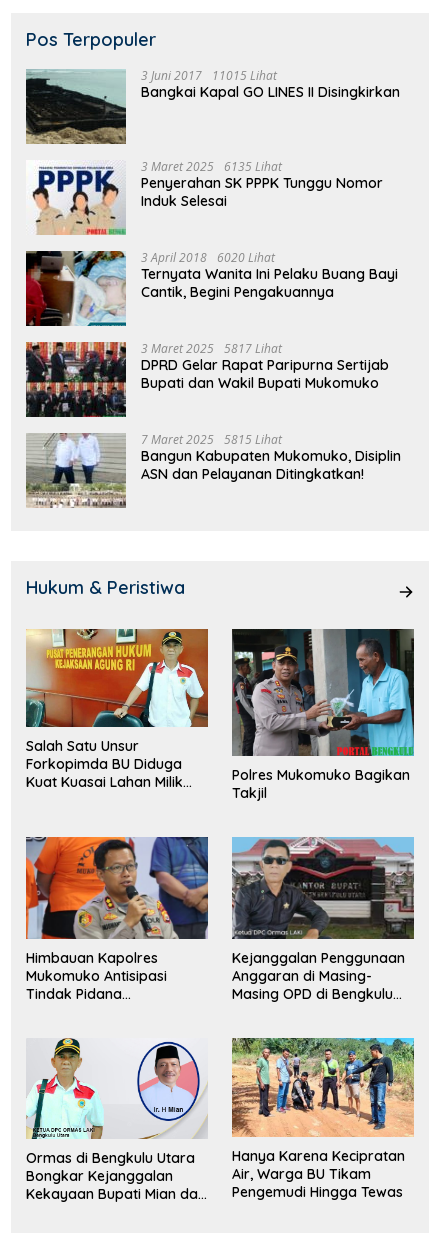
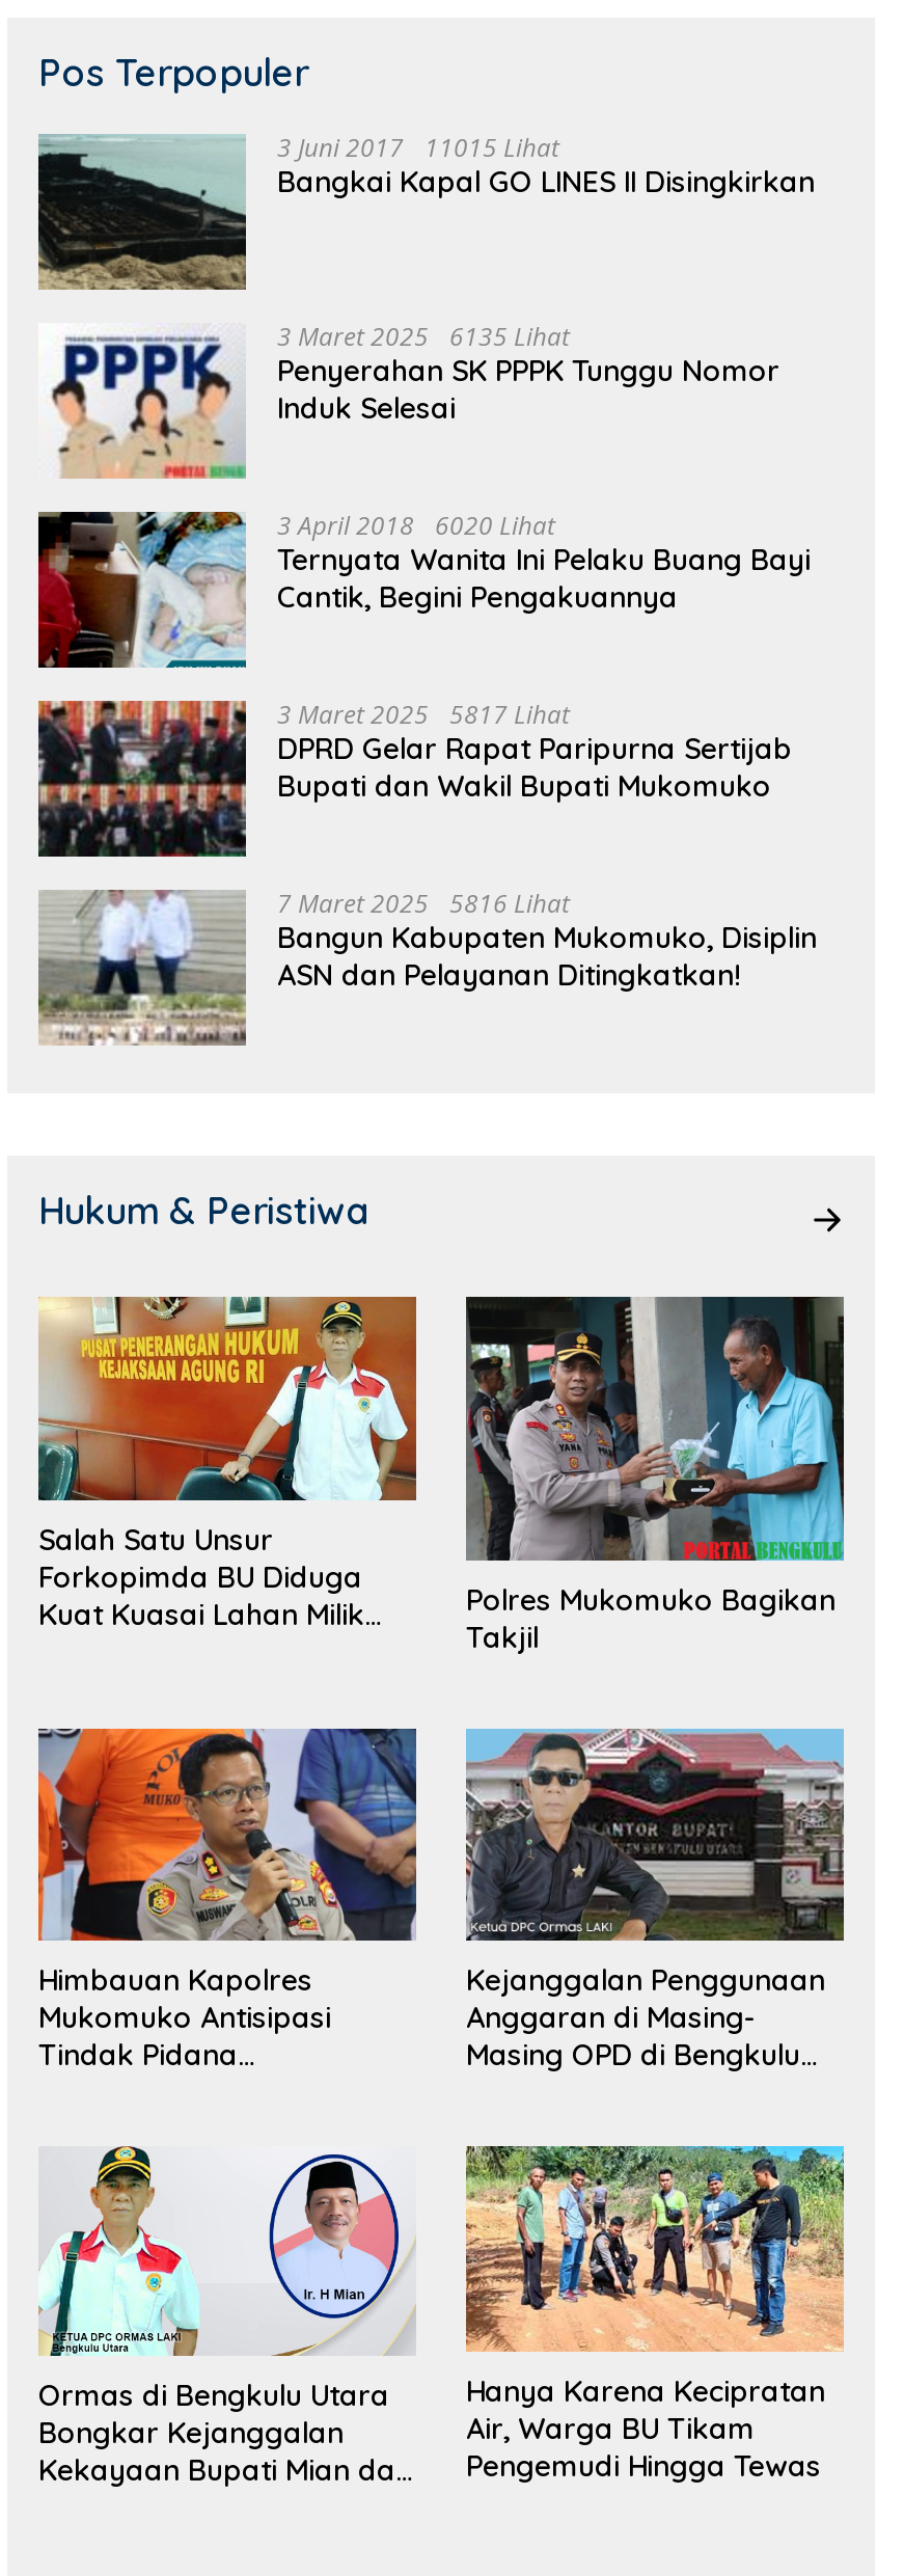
- 7 Maret 2025 5815 Lihat
+ 7 Maret 2025 5816 Lihat
